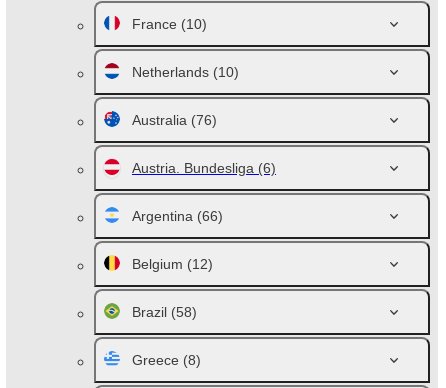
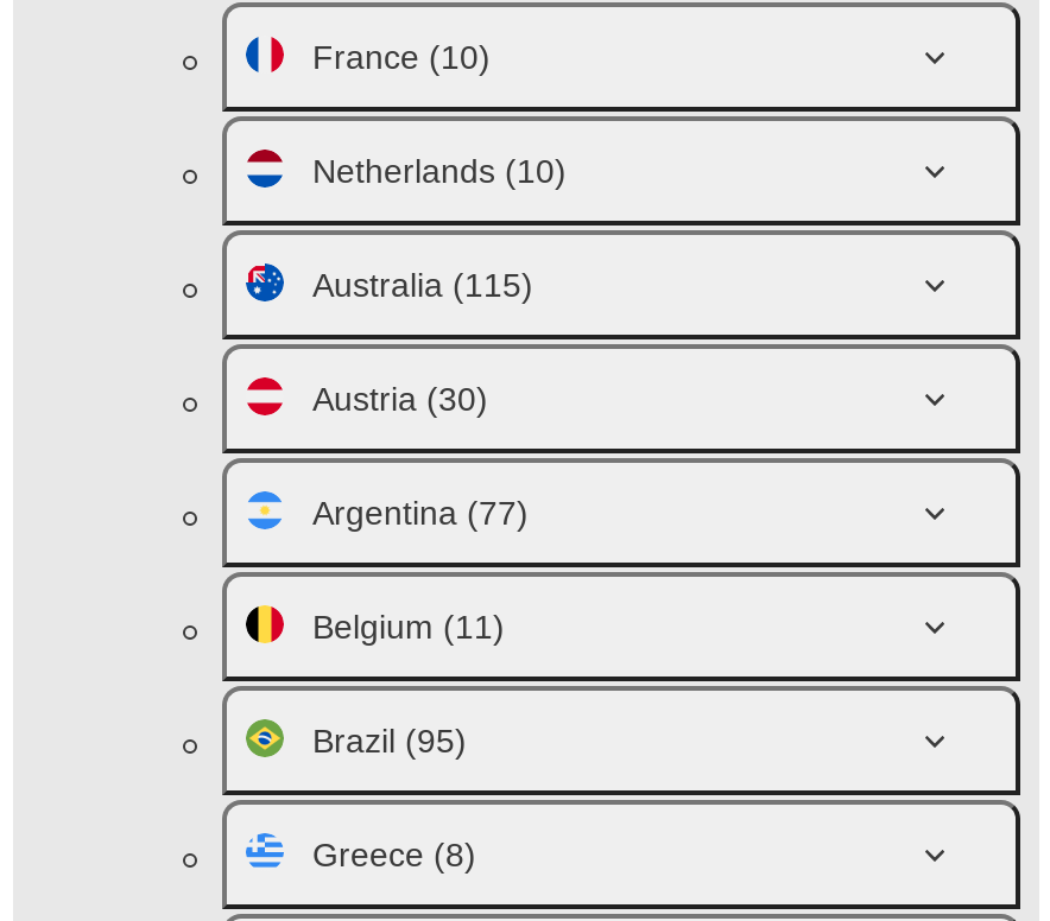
- Australia (76)
+ Australia (115)

- Austria. Bundesliga (6)
+ Austria (30)

- Argentina (66)
+ Argentina (77)

- Belgium (12)
+ Belgium (11)

- Brazil (58)
+ Brazil (95)
